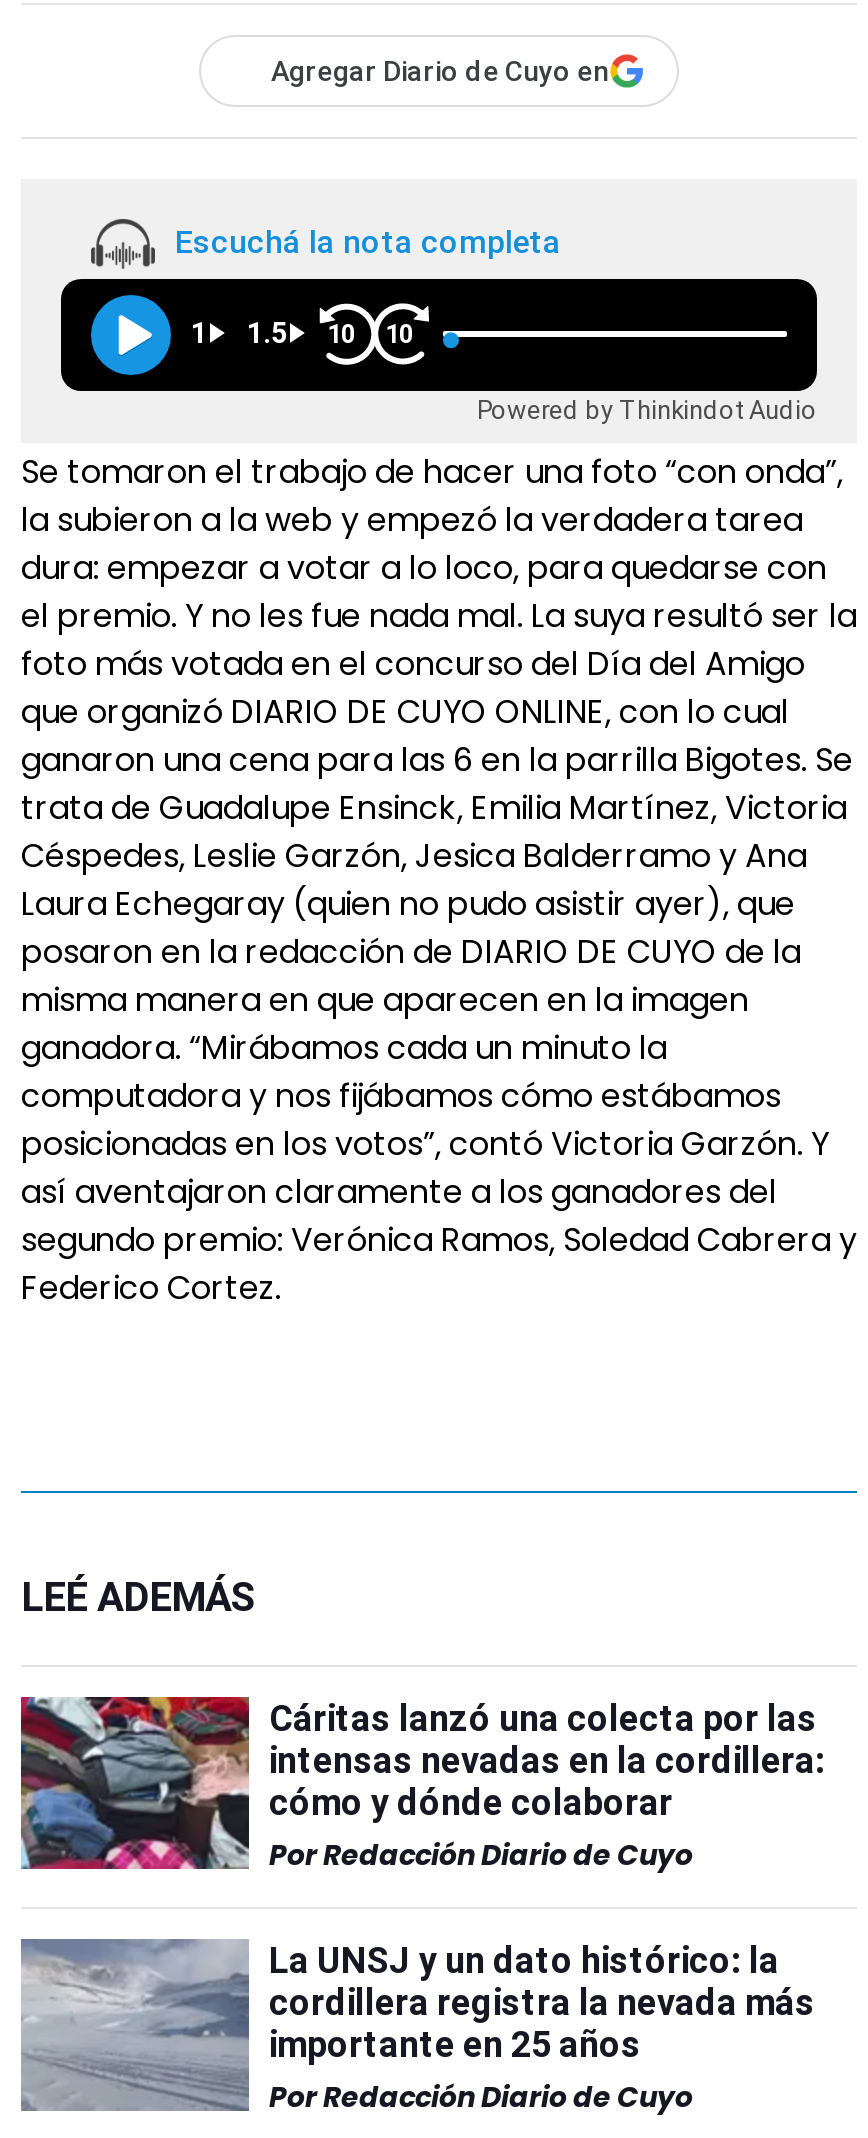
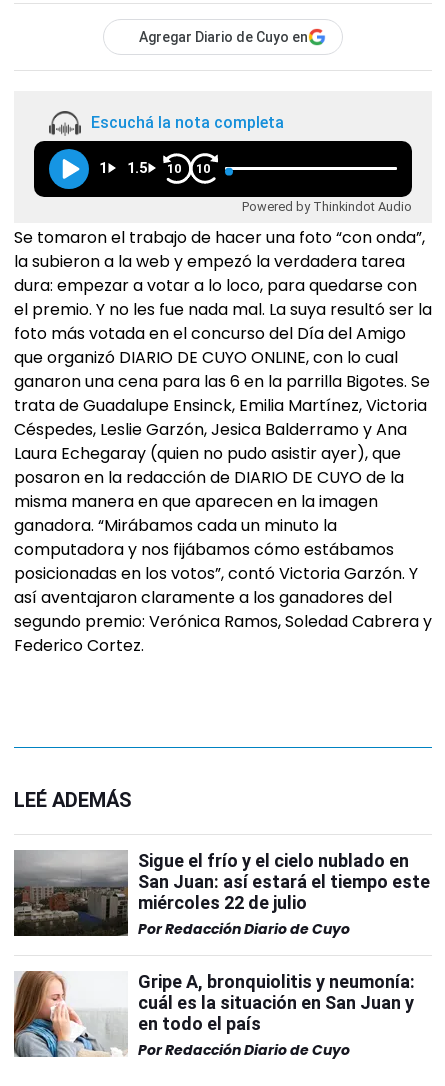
- [image]
- Cáritas lanzó una colecta por las
- intensas nevadas en la cordillera:
- cómo y dónde colaborar
+ [image]
+ Sigue el frío y el cielo nublado en
+ San Juan: así estará el tiempo este
+ miércoles 22 de julio

- [image]
- La UNSJ y un dato histórico: la
- cordillera registra la nevada más
- importante en 25 años
+ [image]
+ Gripe A, bronquiolitis y neumonía:
+ cuál es la situación en San Juan y
+ en todo el país
